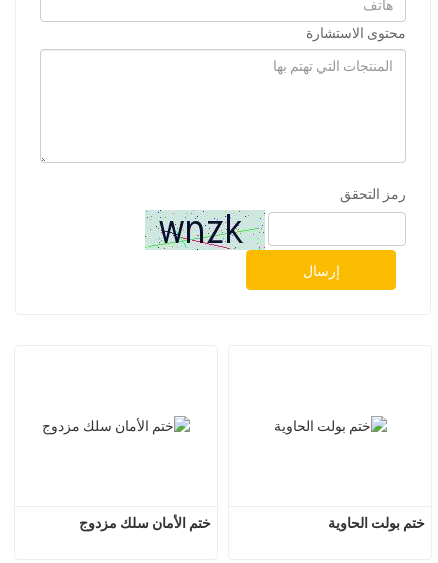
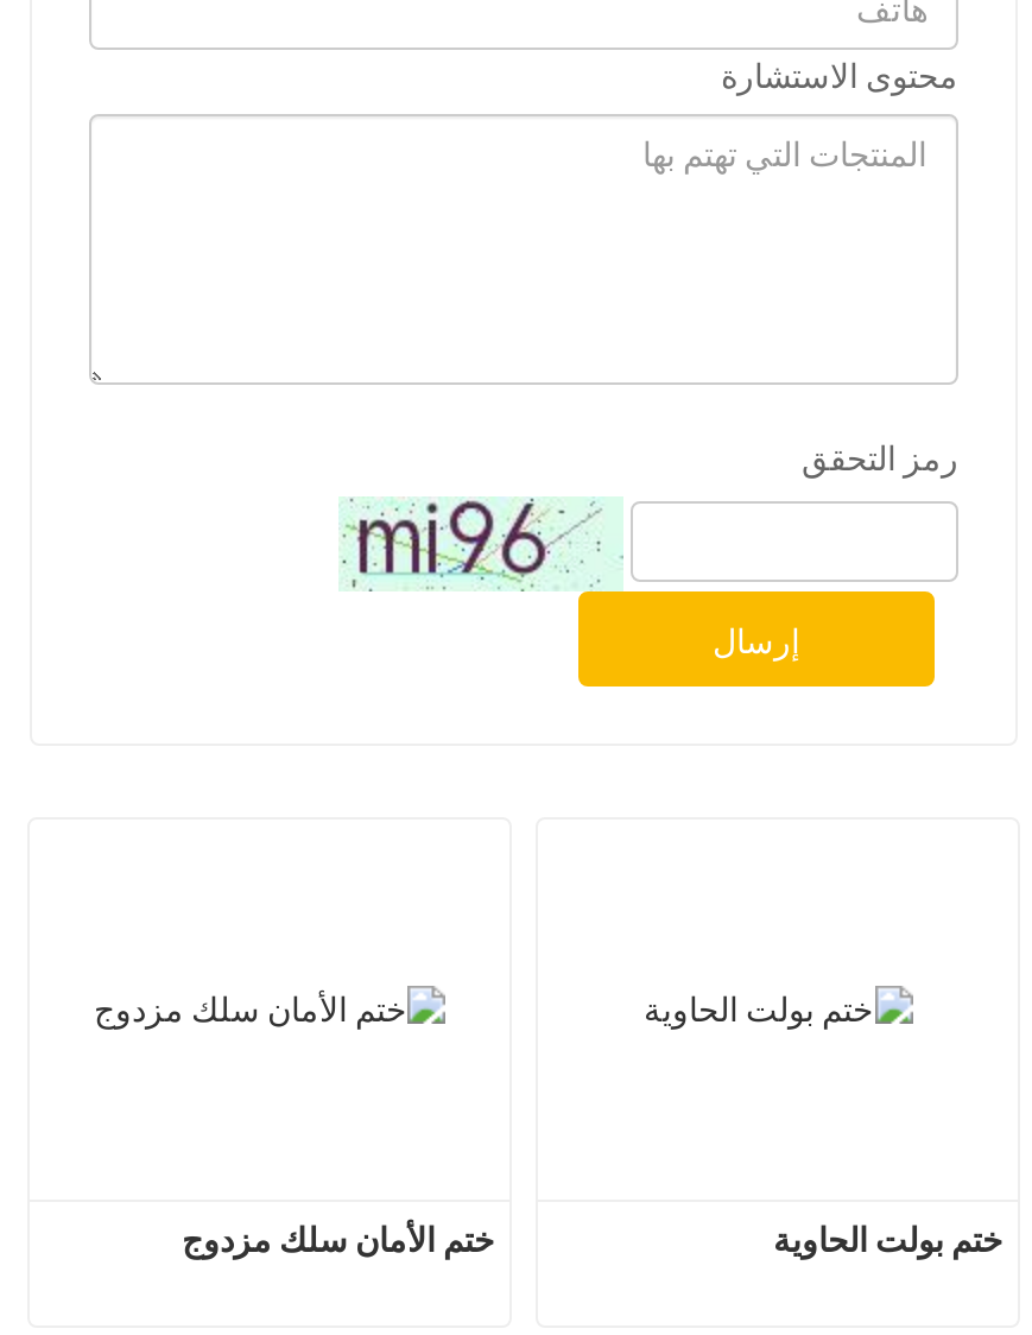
- [image]
+ [image]
